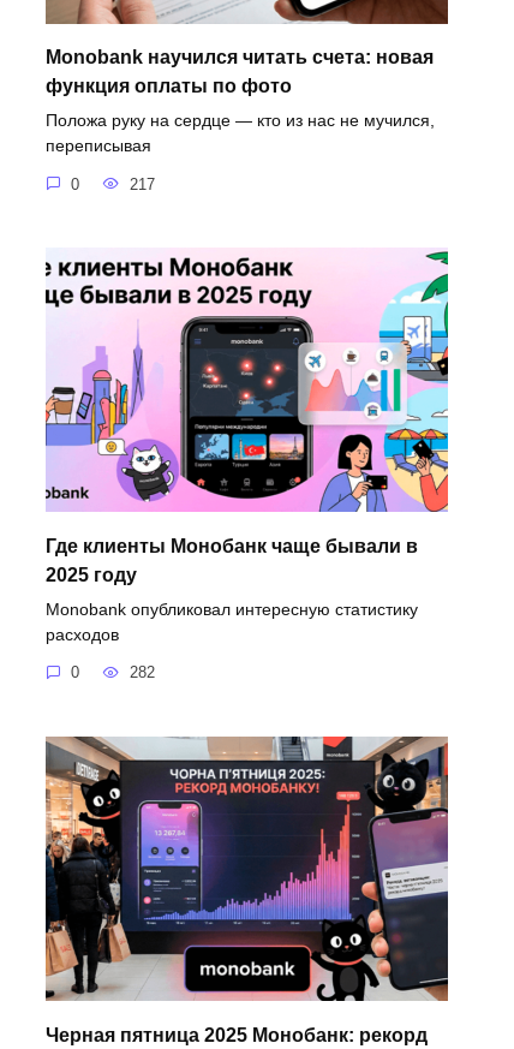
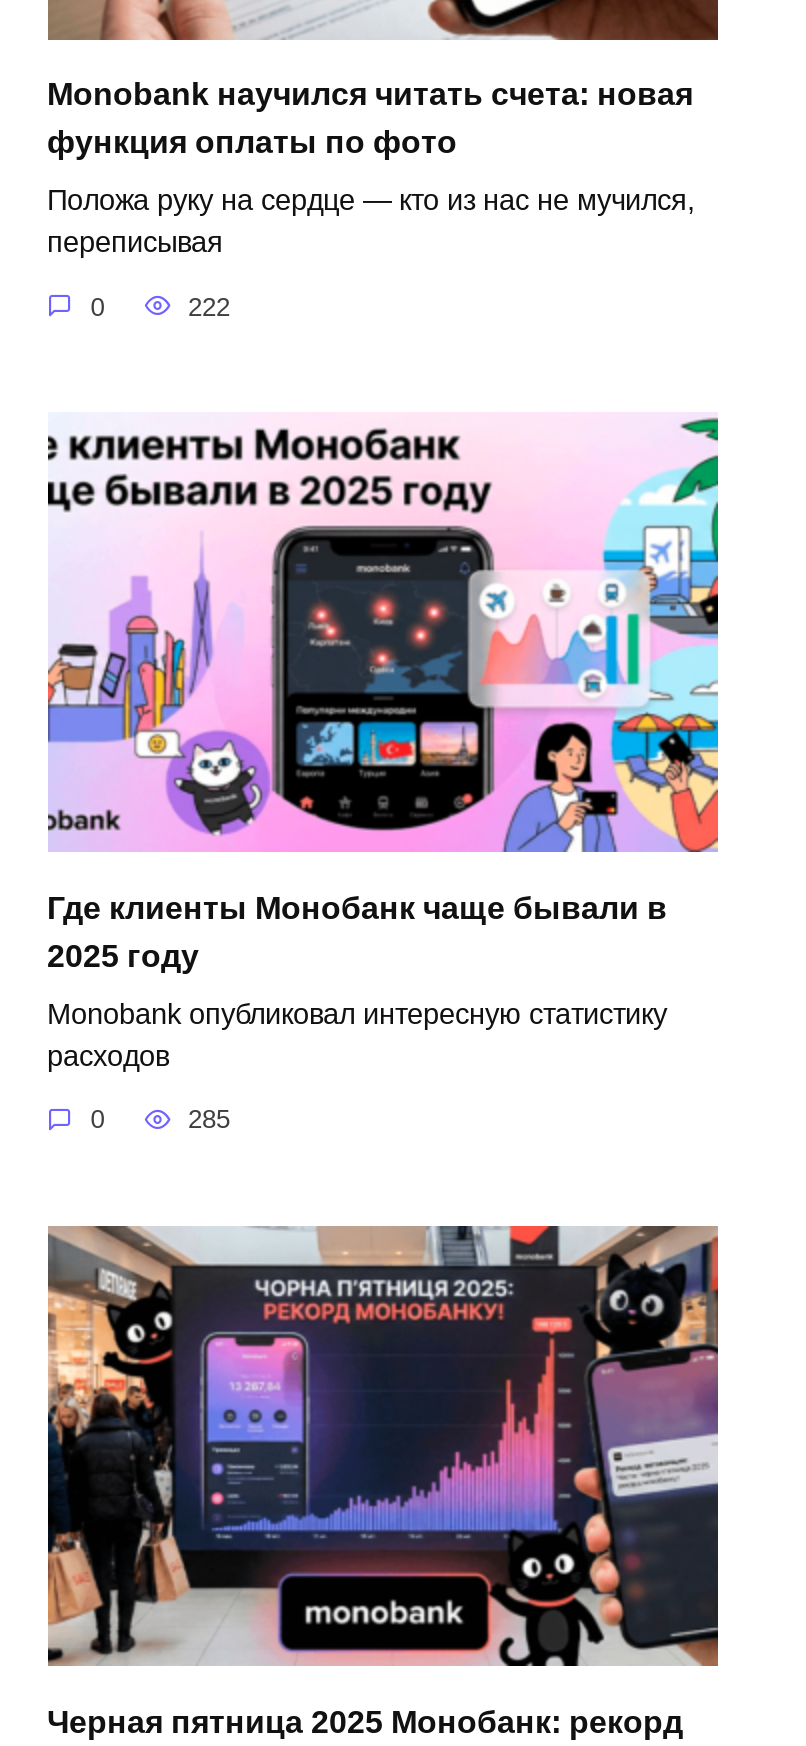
- 217
+ 222

- 282
+ 285
